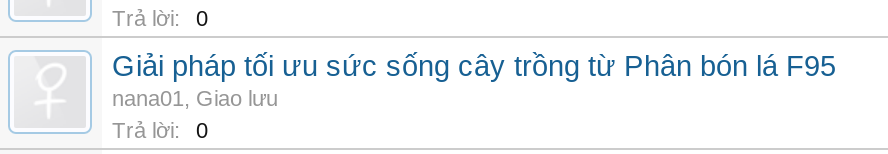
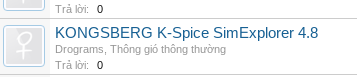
- Giải pháp tối ưu sức sống cây trồng từ Phân bón lá F95
- nana01, Giao lưu
+ KONGSBERG K-Spice SimExplorer 4.8
+ Drograms, Thông gió thông thường
